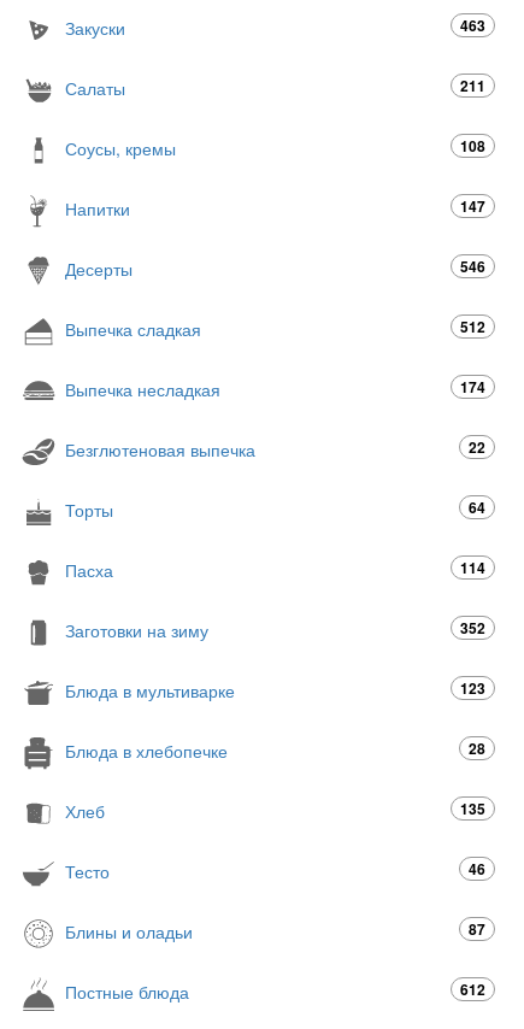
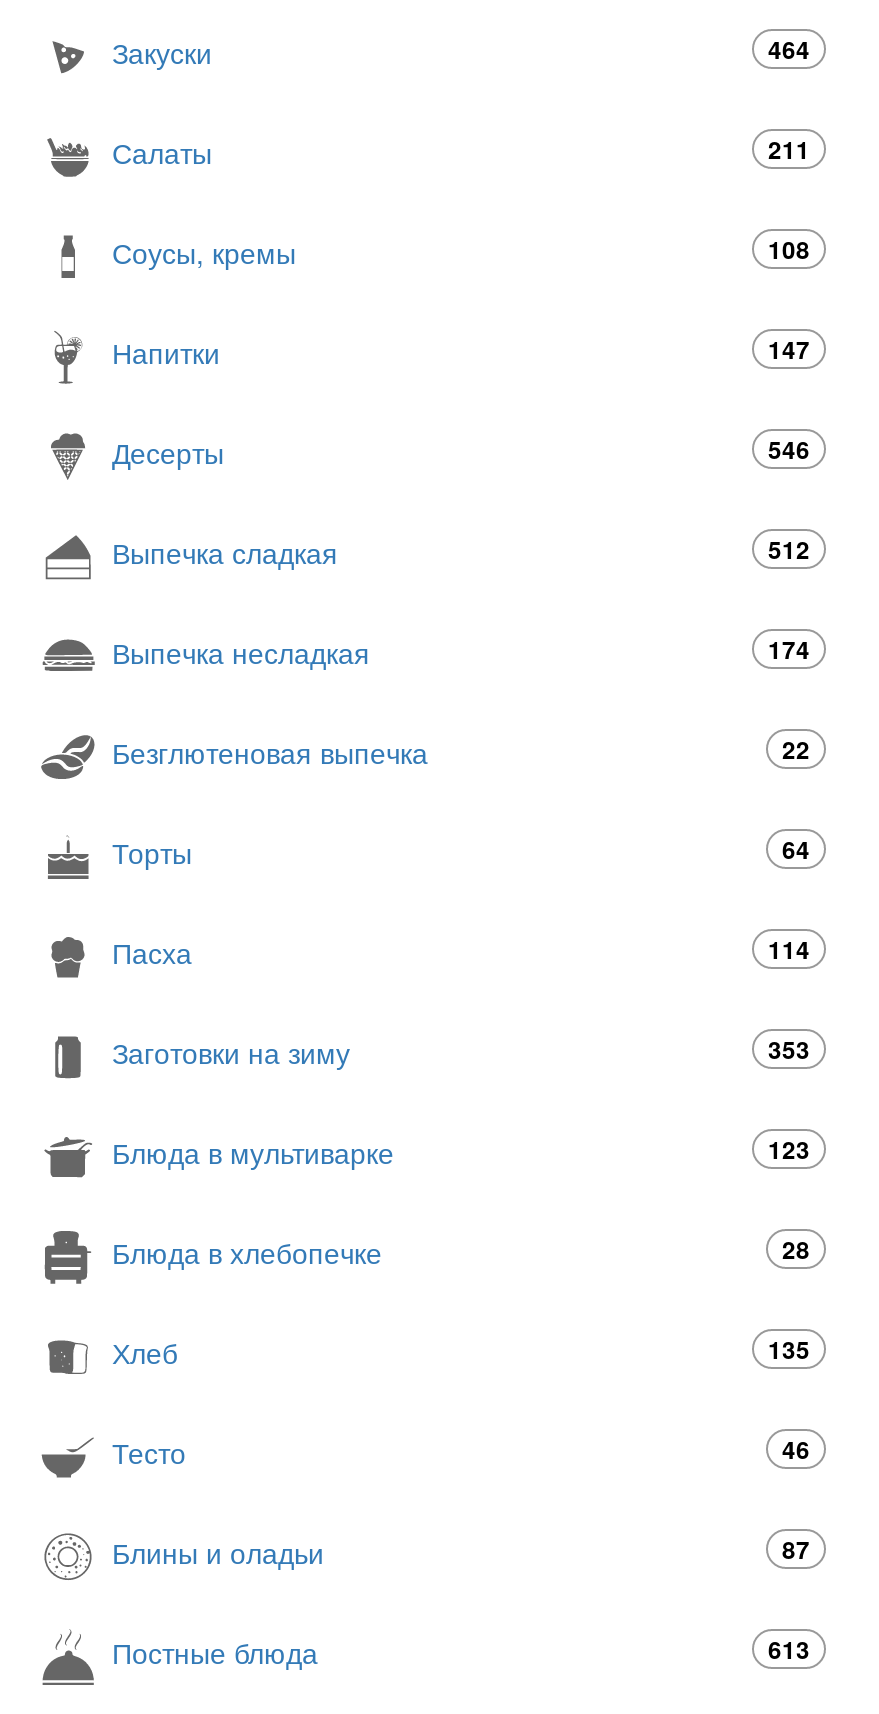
- 463
+ 464

- 352
+ 353

- 612
+ 613
